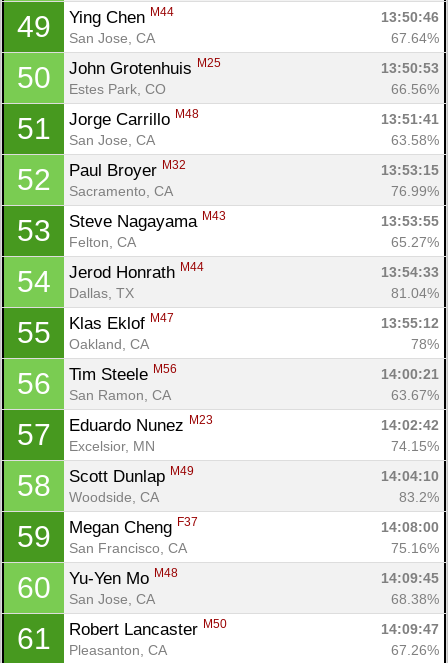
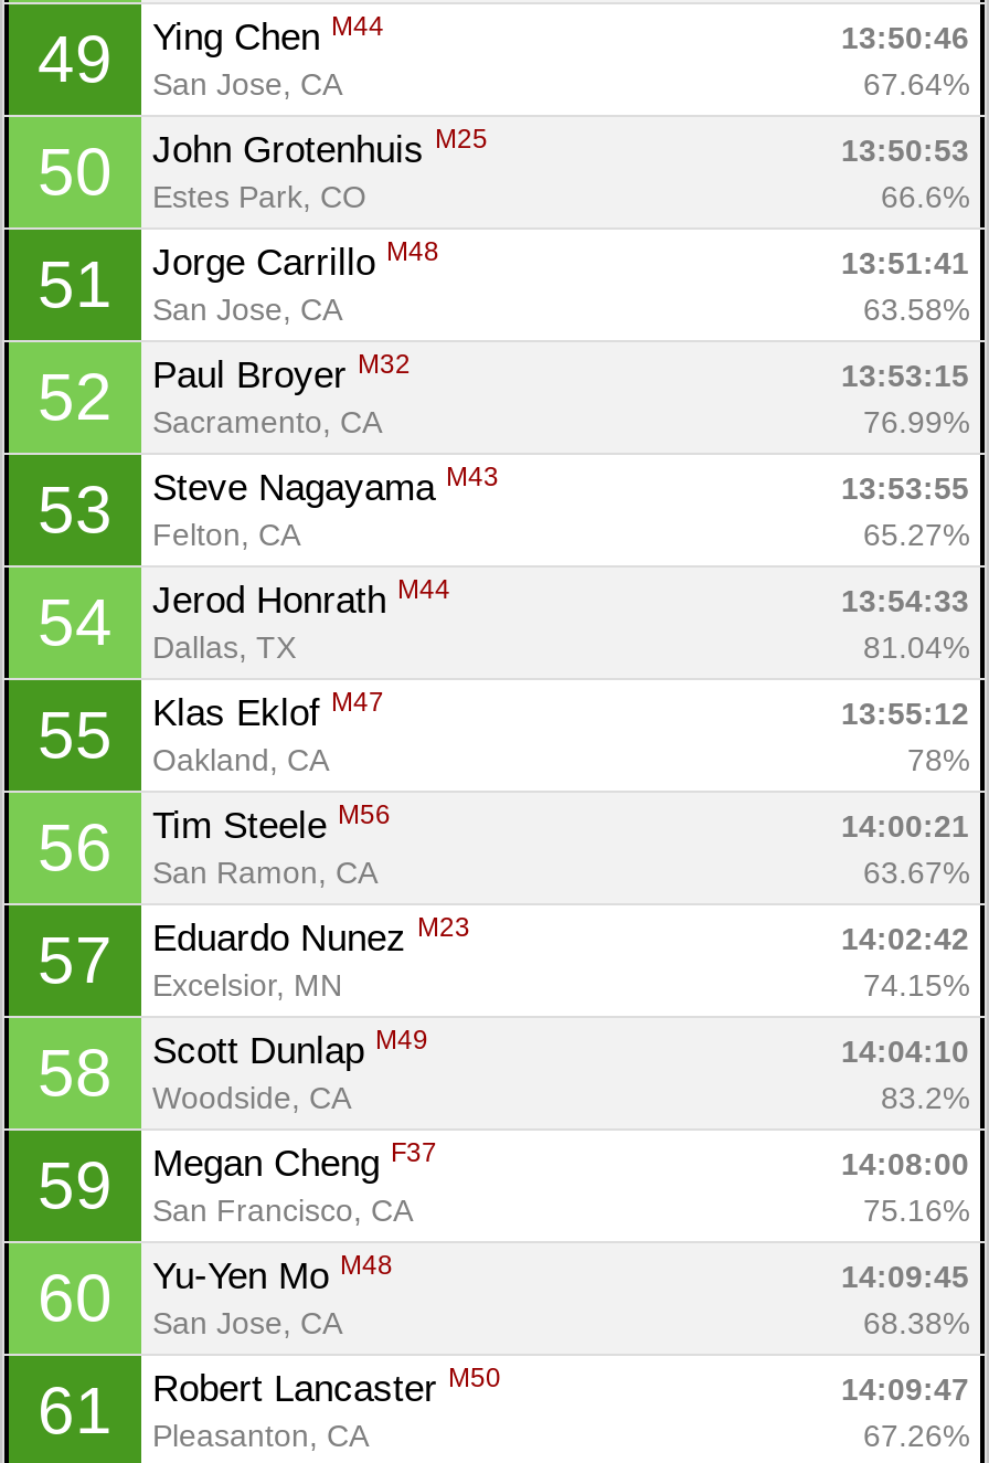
- 66.56%
+ 66.6%
